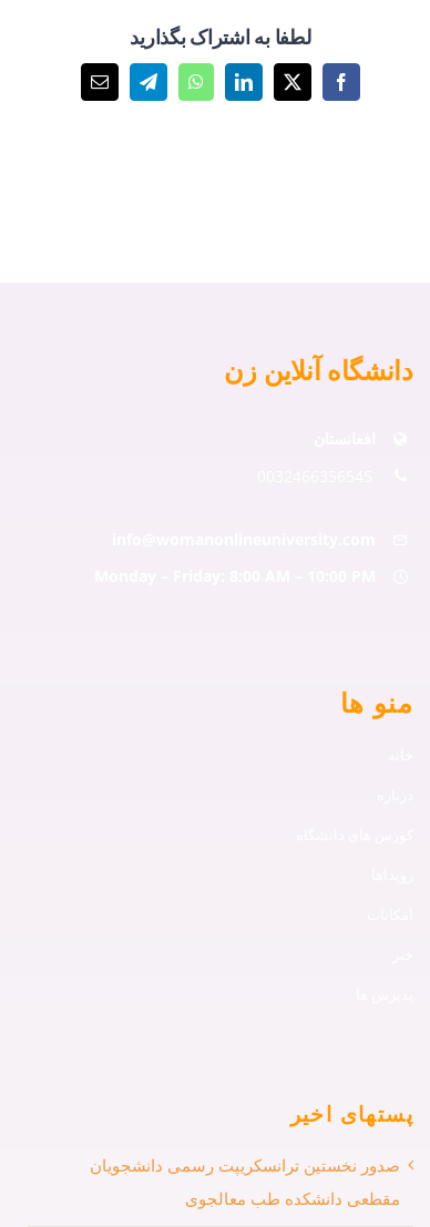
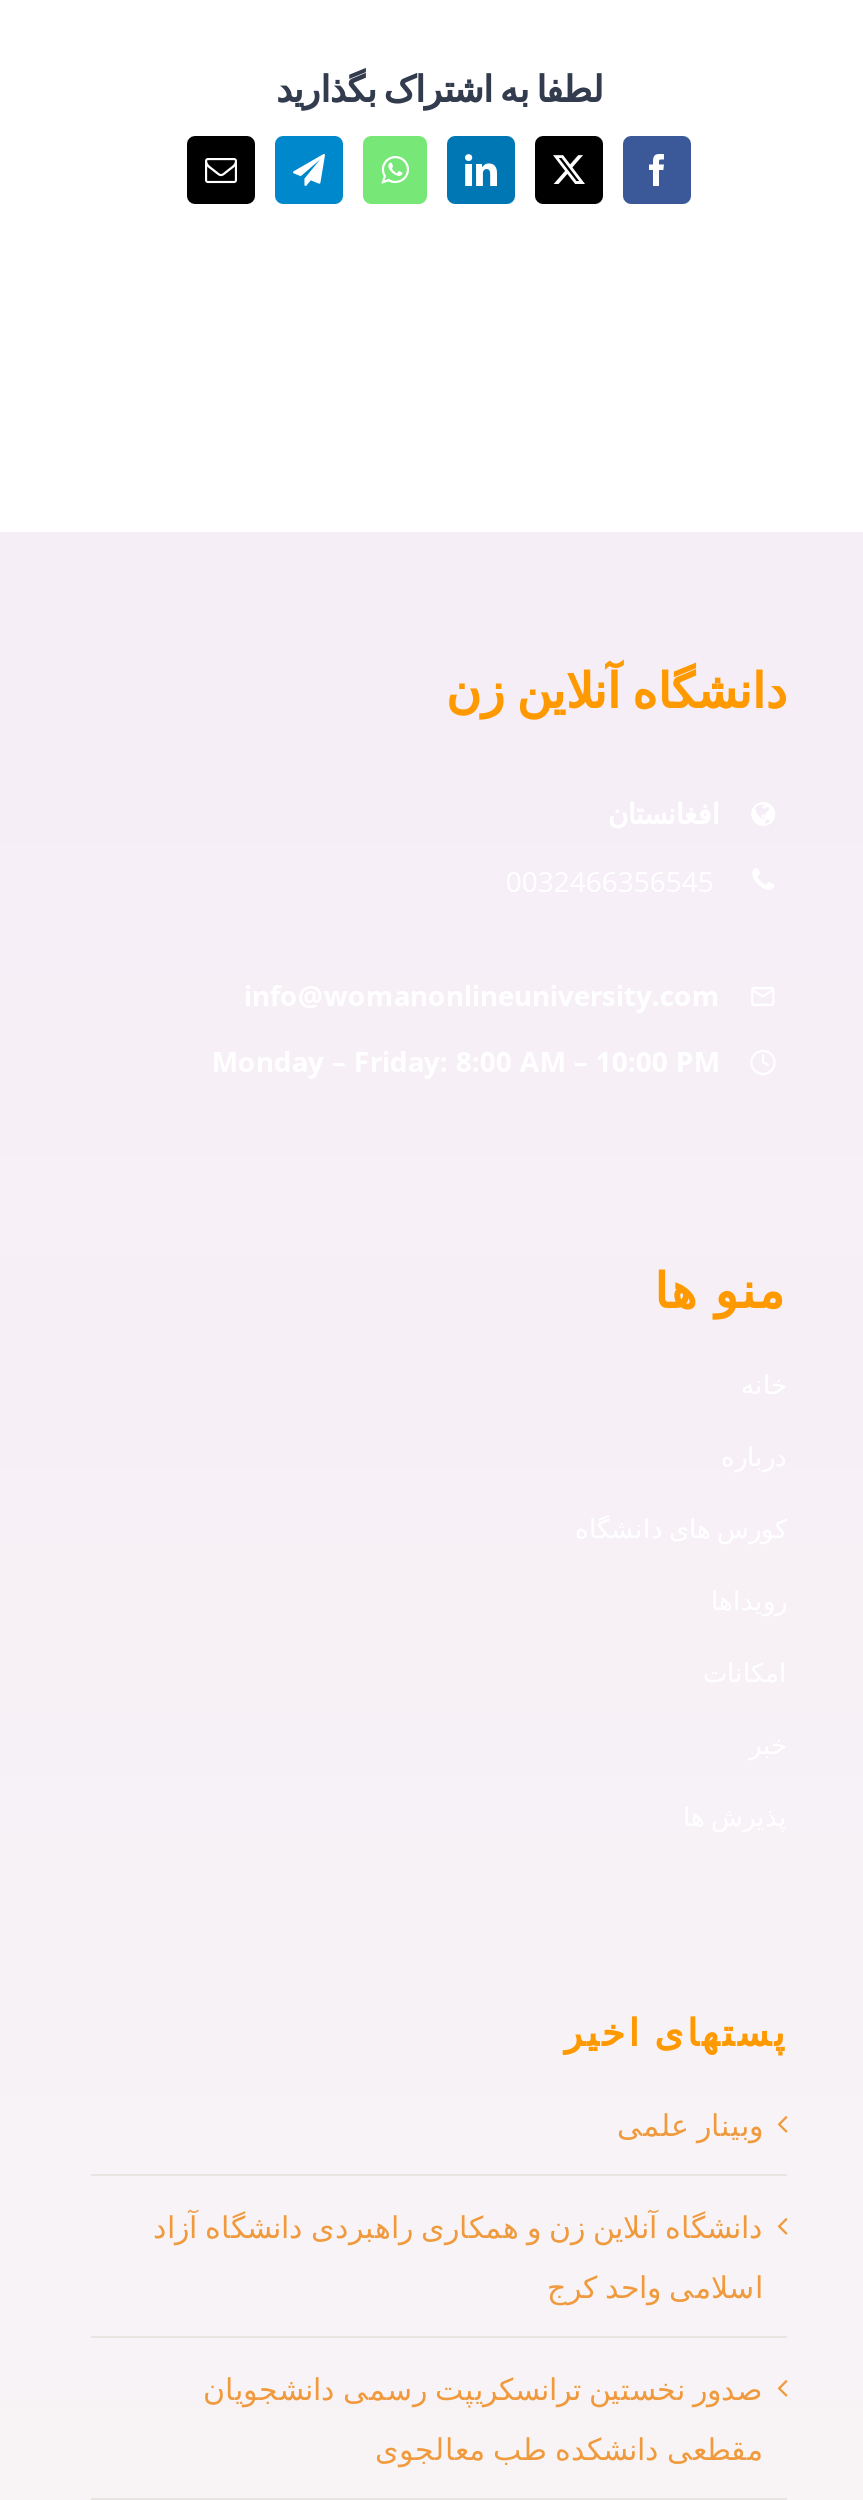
+ وبینار علمی
+ دانشگاه آنلاین زن و همکاری راهبردی دانشگاه آزاد
+ اسلامی واحد کرج
